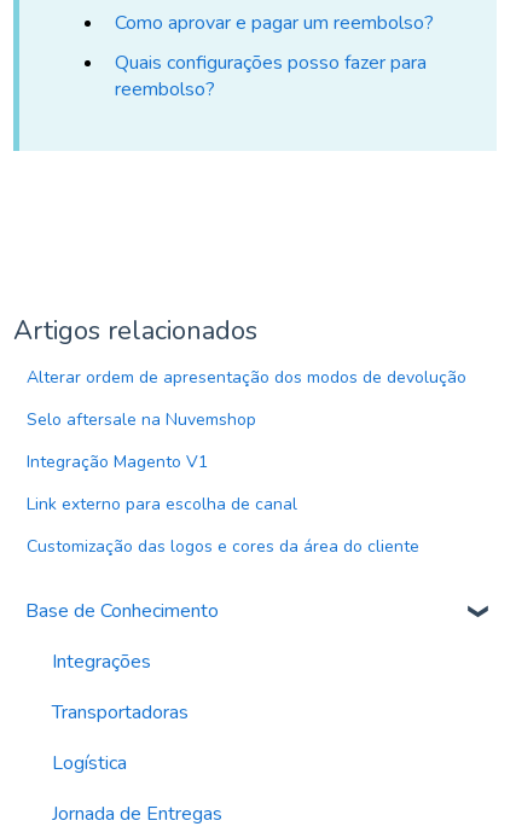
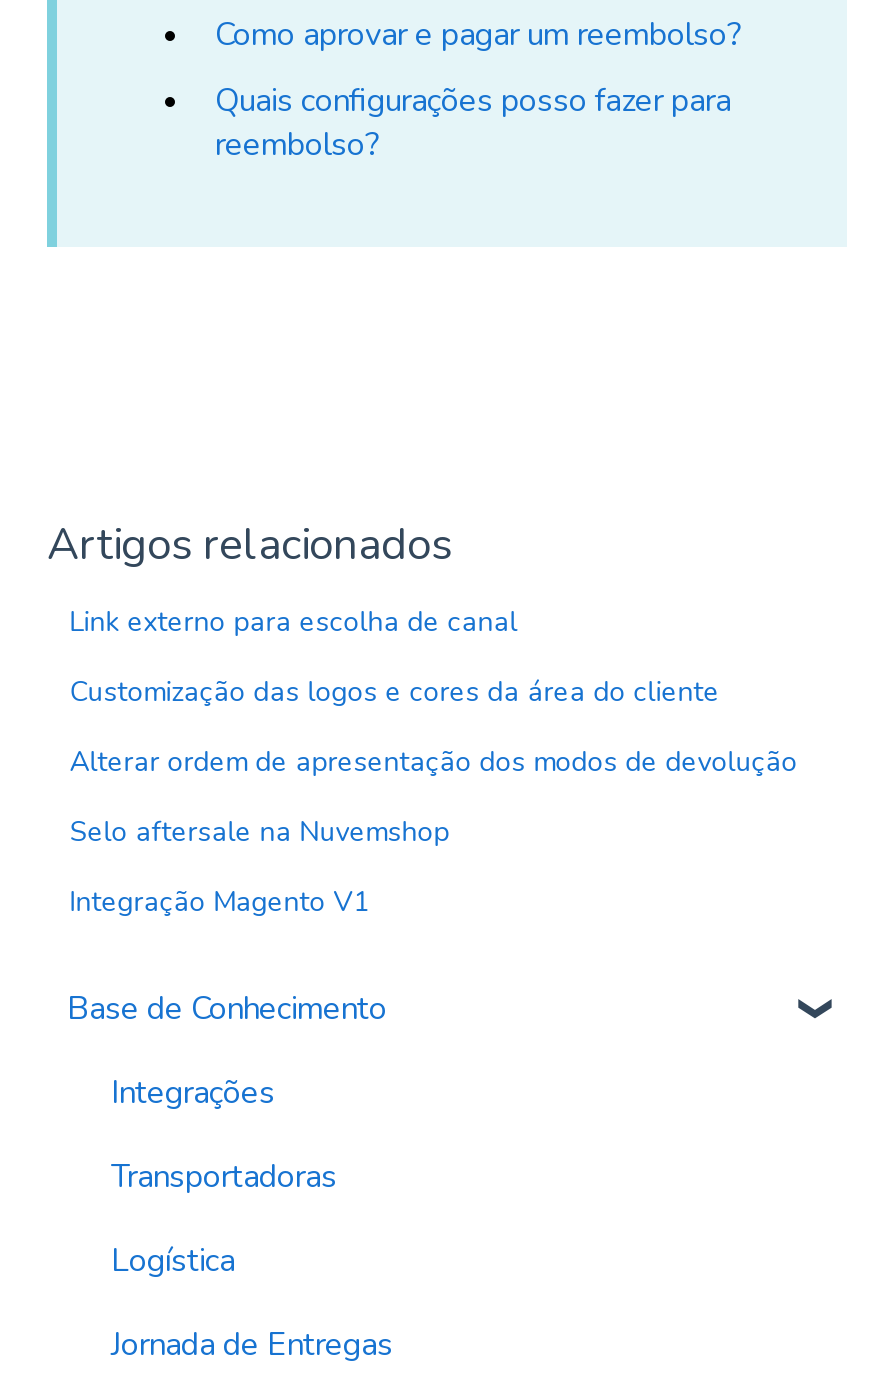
moved down: Alterar ordem de apresentação dos modos de devolução | Selo aftersale na Nuvemshop | Integração Magento V1

moved up: Link externo para escolha de canal | Customização das logos e cores da área do cliente
